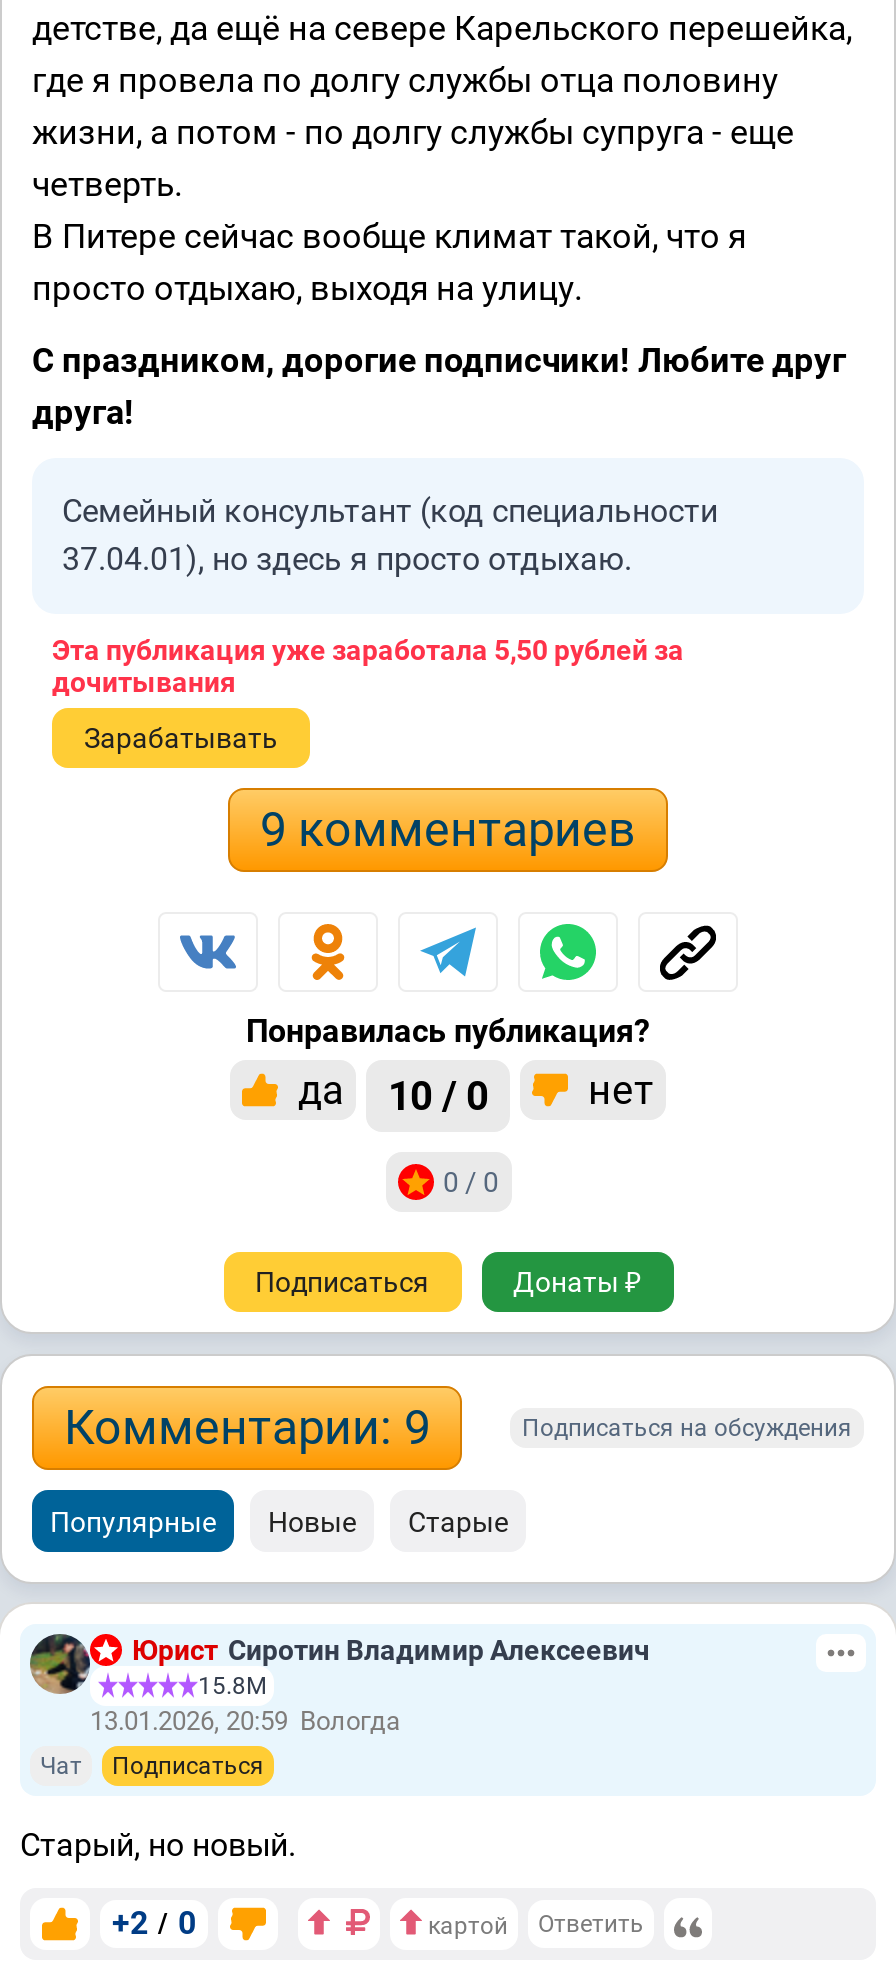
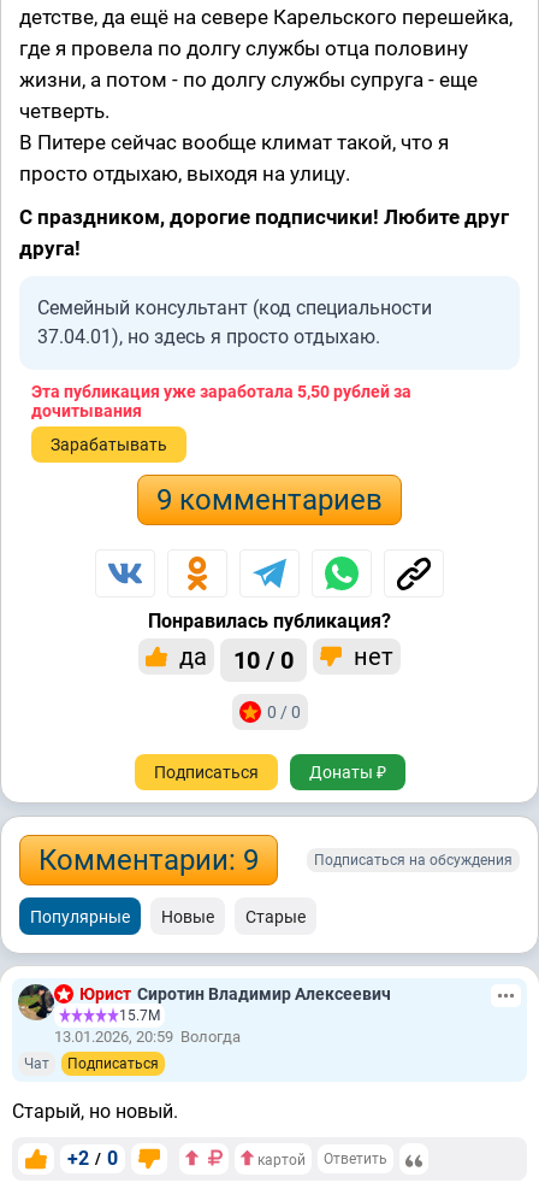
- 15.8М
+ 15.7М
